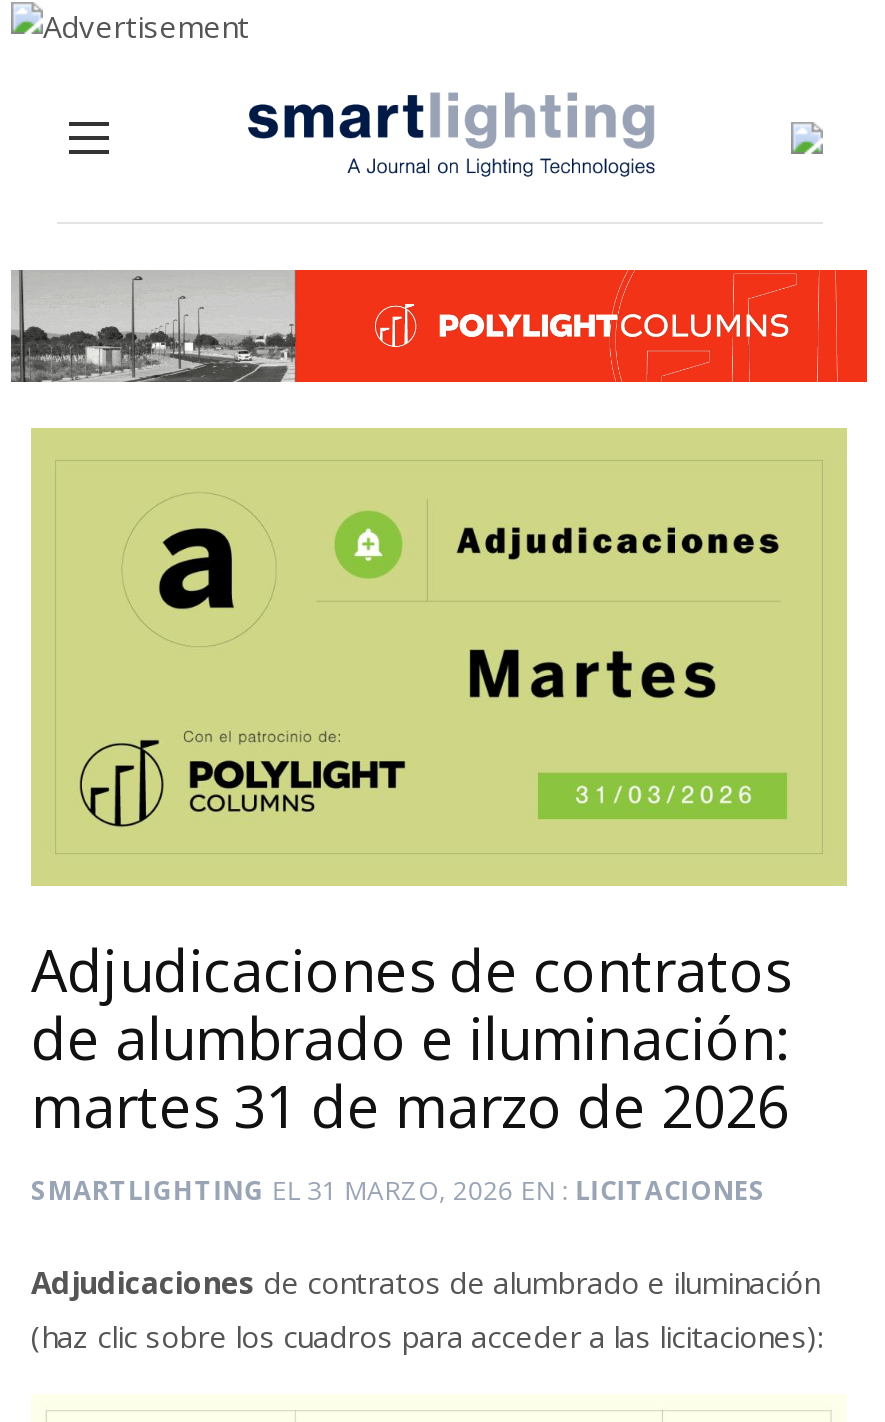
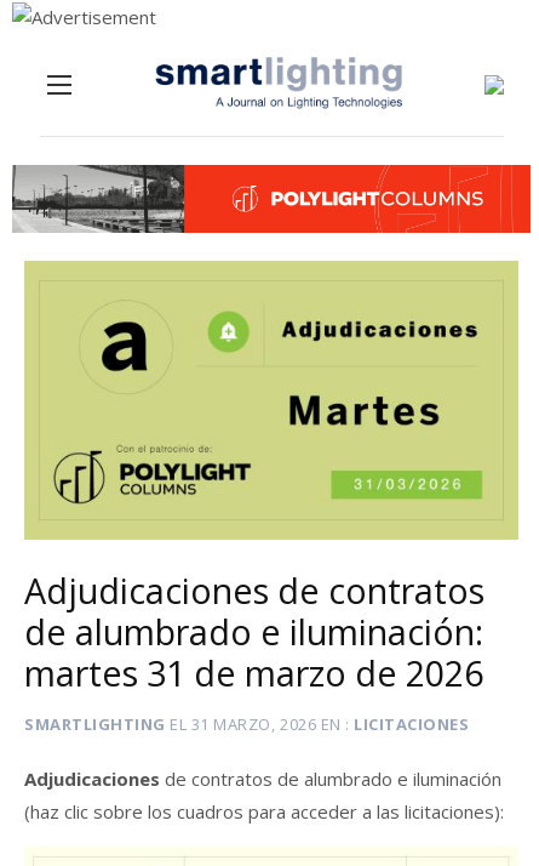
- [image]
+ [image]
